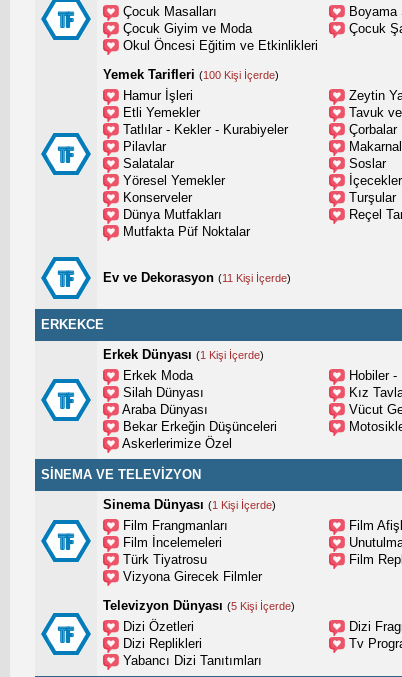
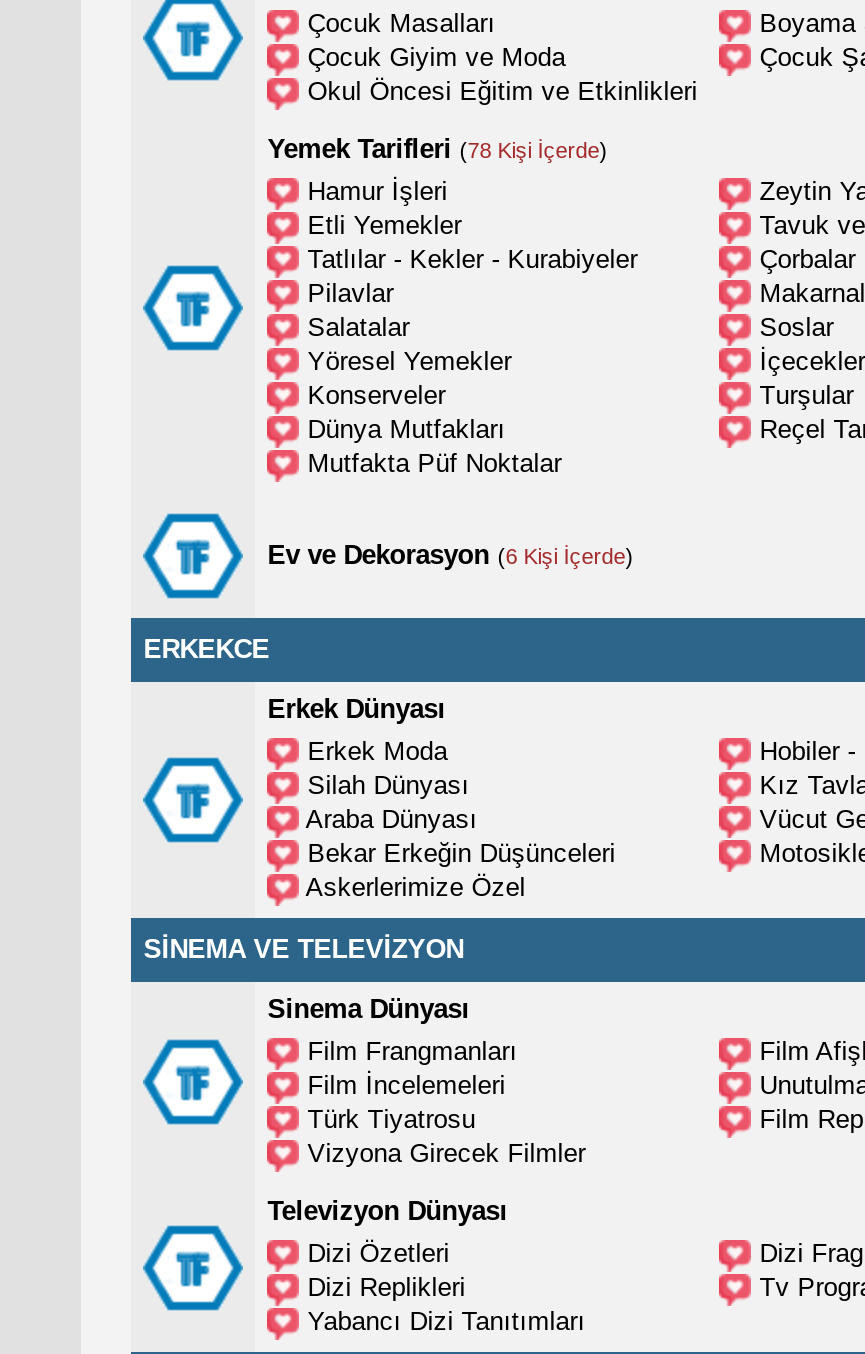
- Yemek Tarifleri (100 Kişi İçerde)
+ Yemek Tarifleri (78 Kişi İçerde)

- Ev ve Dekorasyon (11 Kişi İçerde)
+ Ev ve Dekorasyon (6 Kişi İçerde)

- Erkek Dünyası (1 Kişi İçerde)
+ Erkek Dünyası

- Sinema Dünyası (1 Kişi İçerde)
+ Sinema Dünyası

- Televizyon Dünyası (5 Kişi İçerde)
+ Televizyon Dünyası
